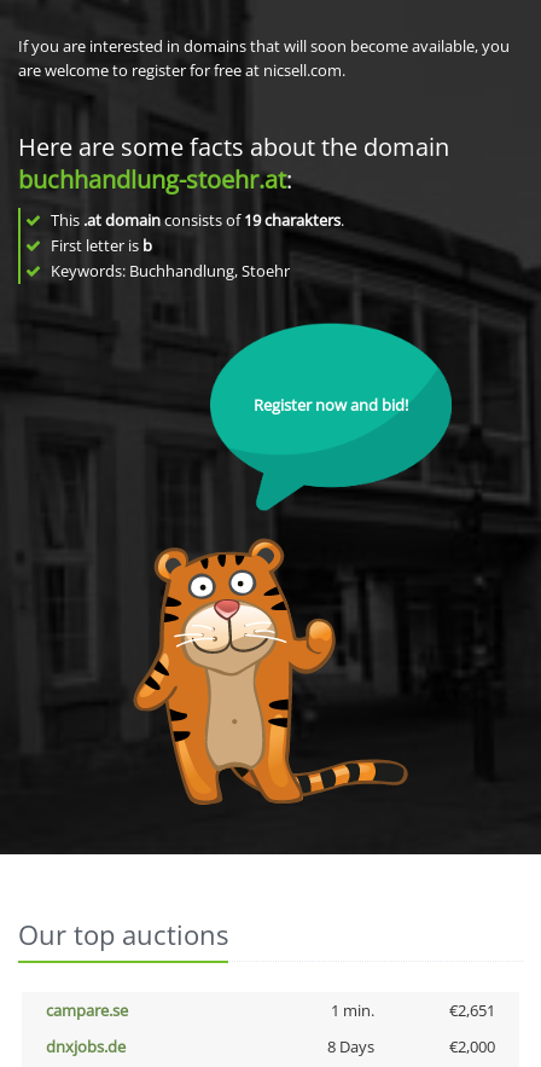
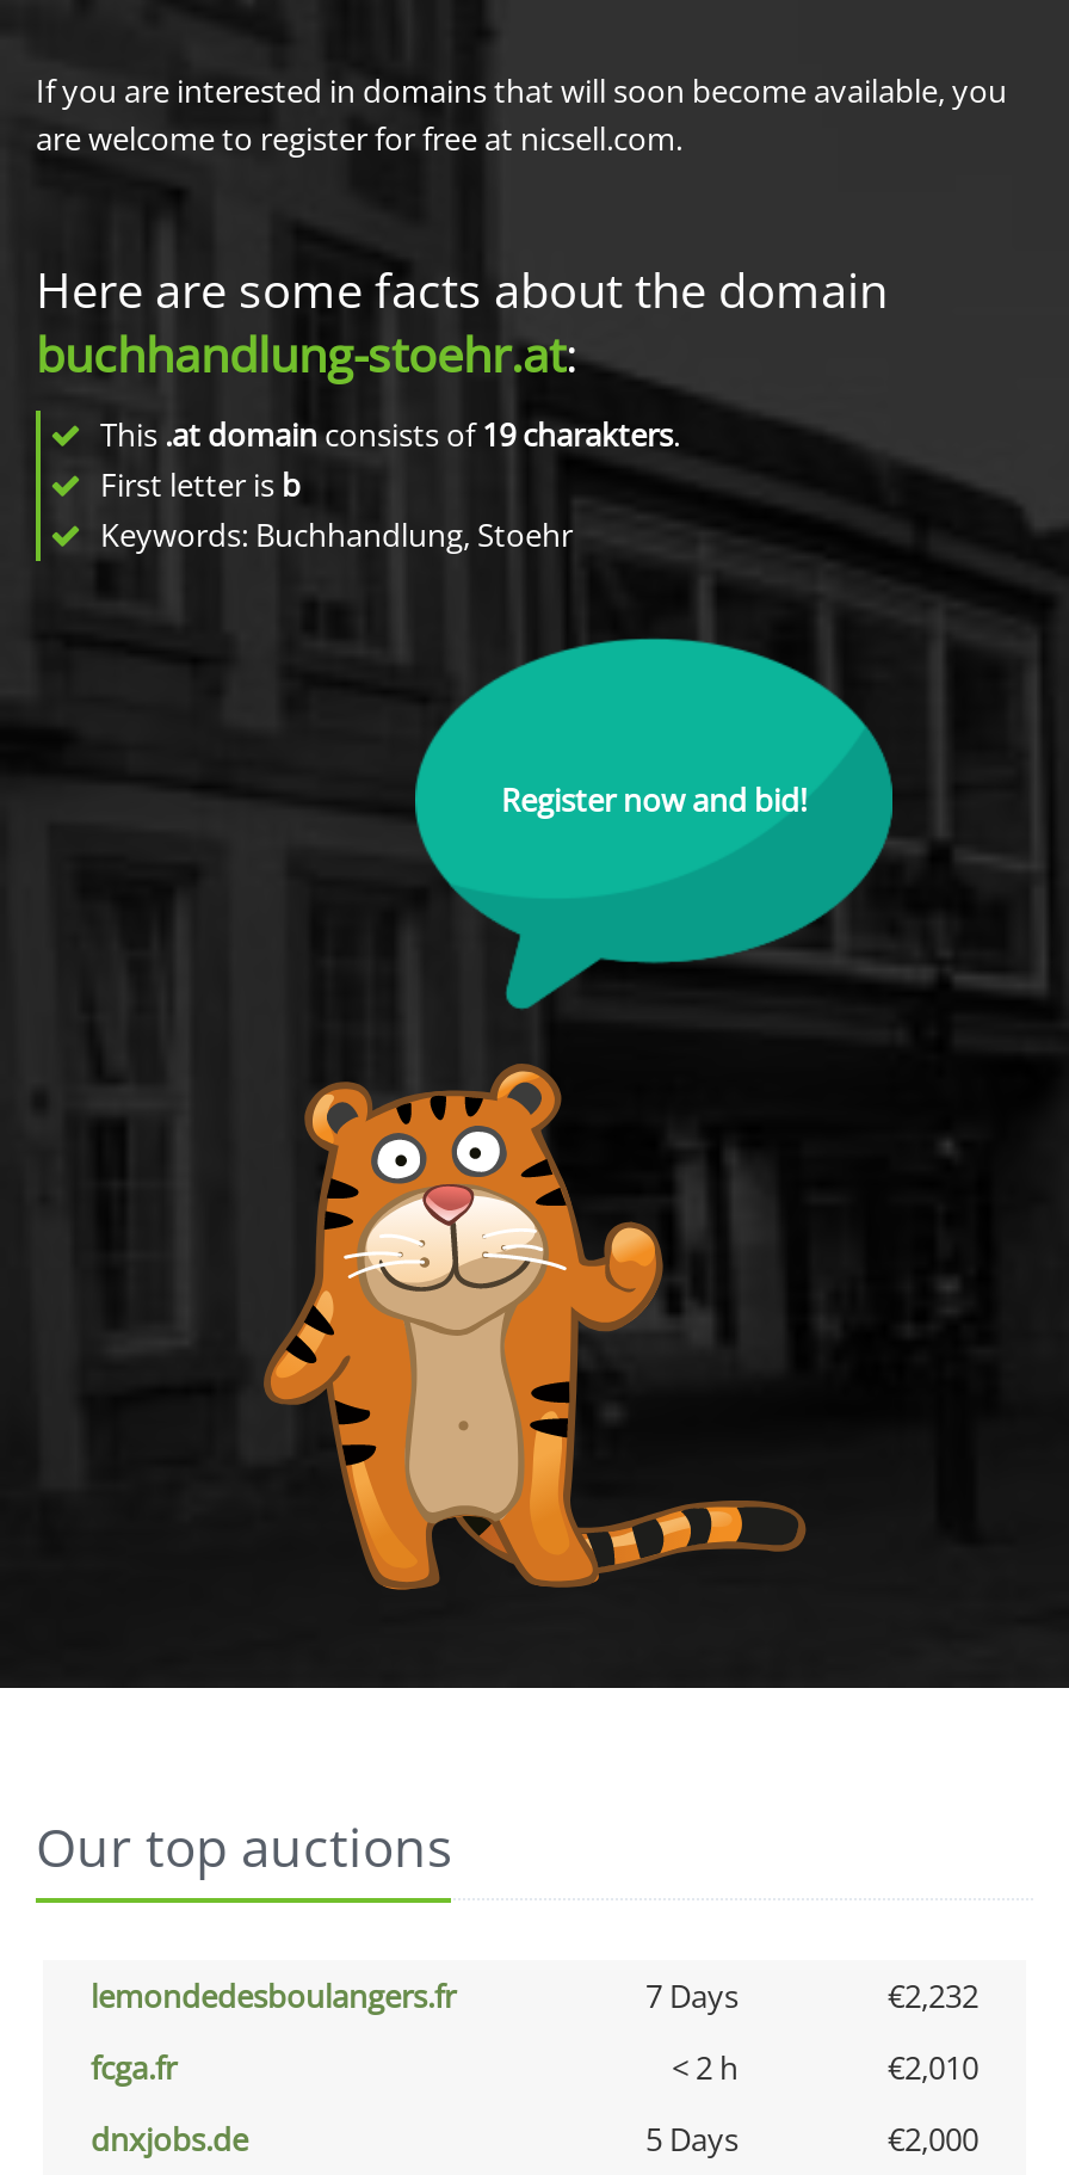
- campare.se
- 1 min.
- €2,651
+ lemondedesboulangers.fr
+ 7 Days
+ €2,232
+ fcga.fr
+ < 2 h
+ €2,010

- 8 Days
+ 5 Days
